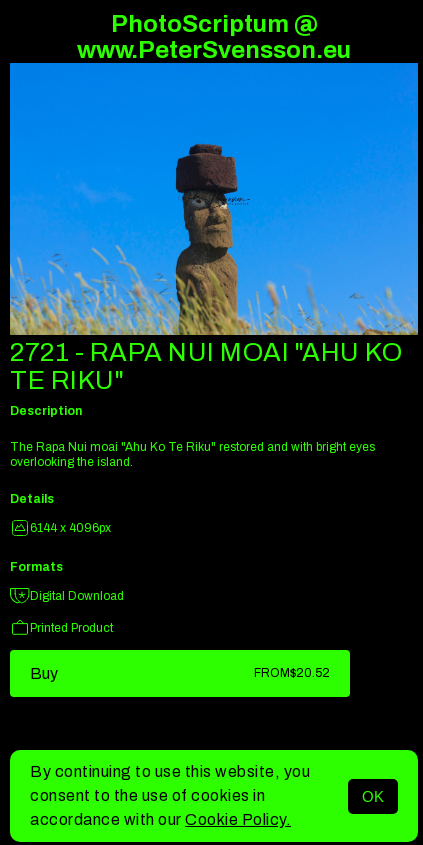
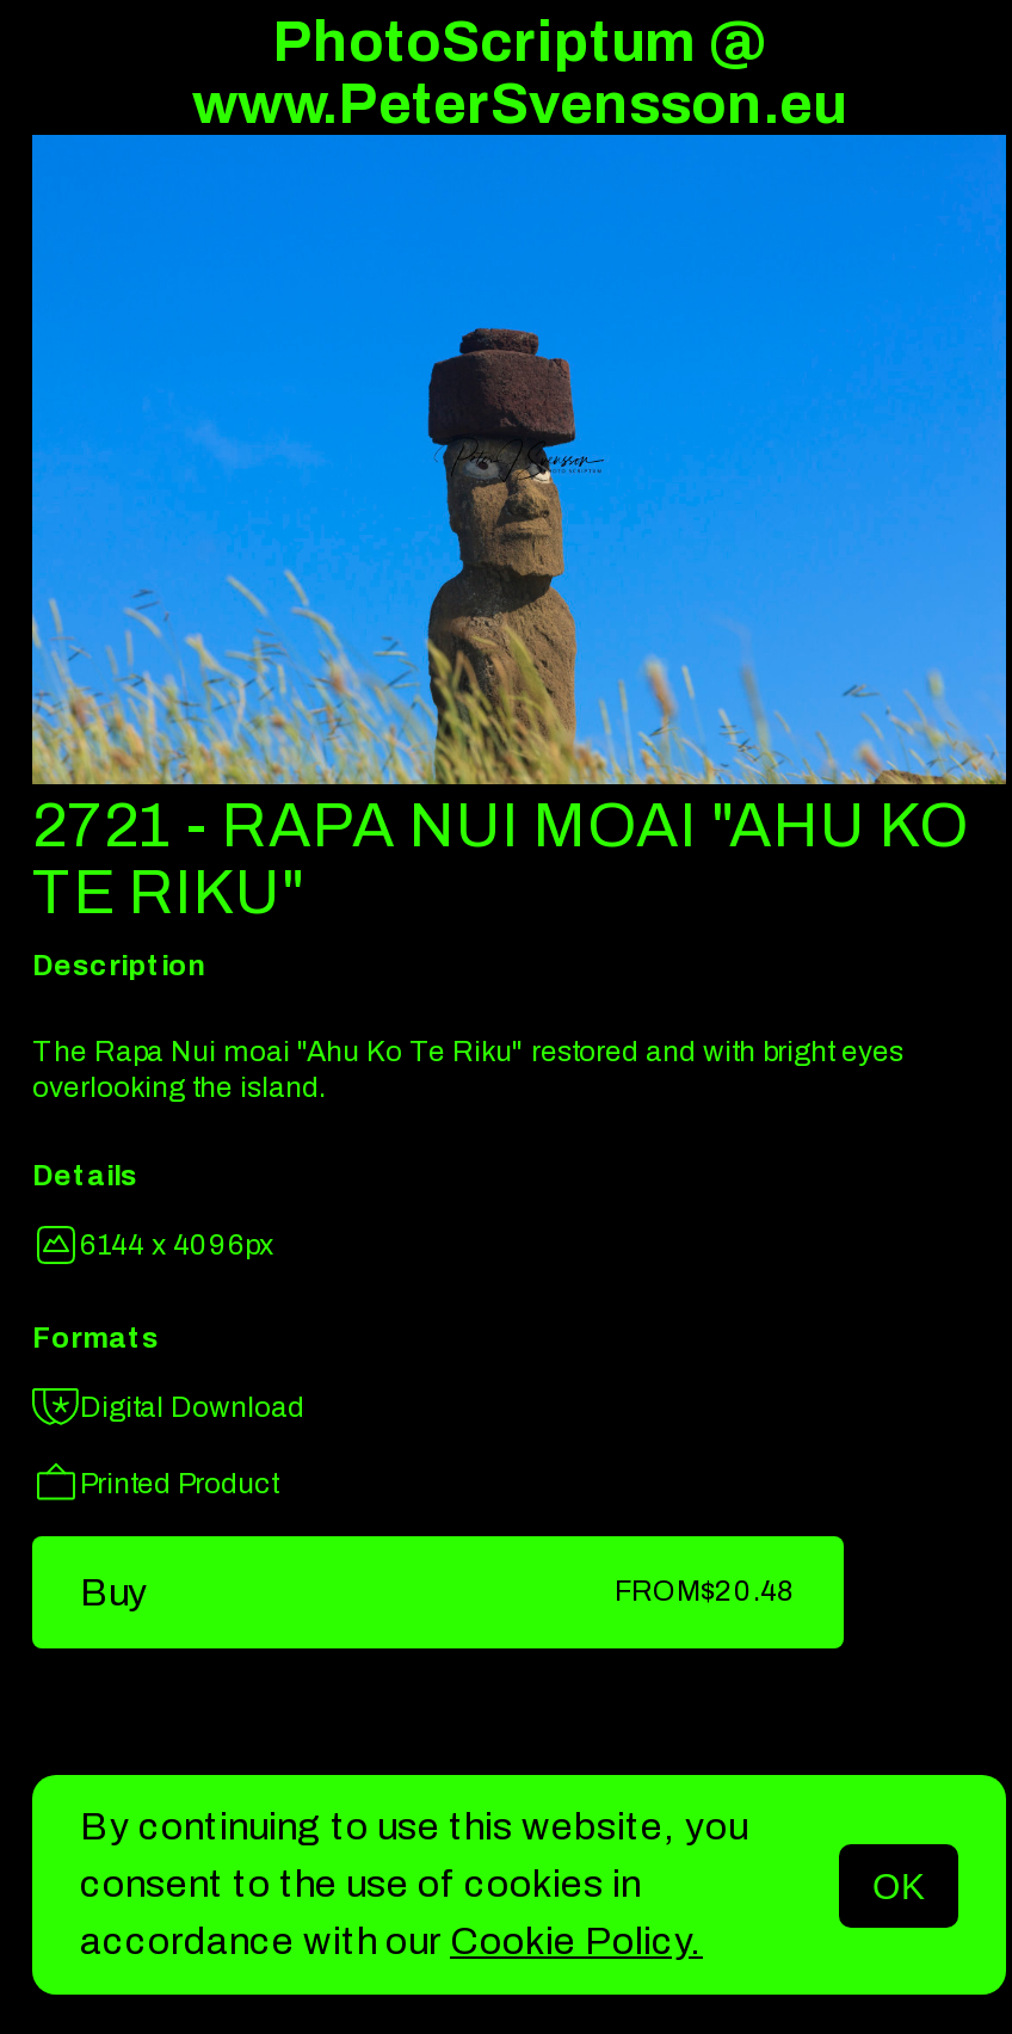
- FROM$20.52
+ FROM$20.48
